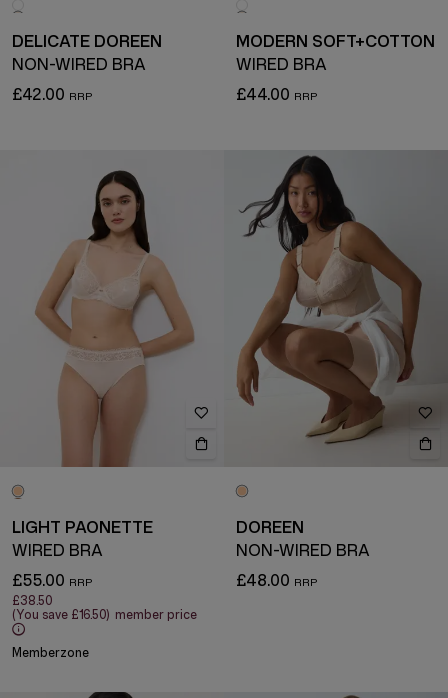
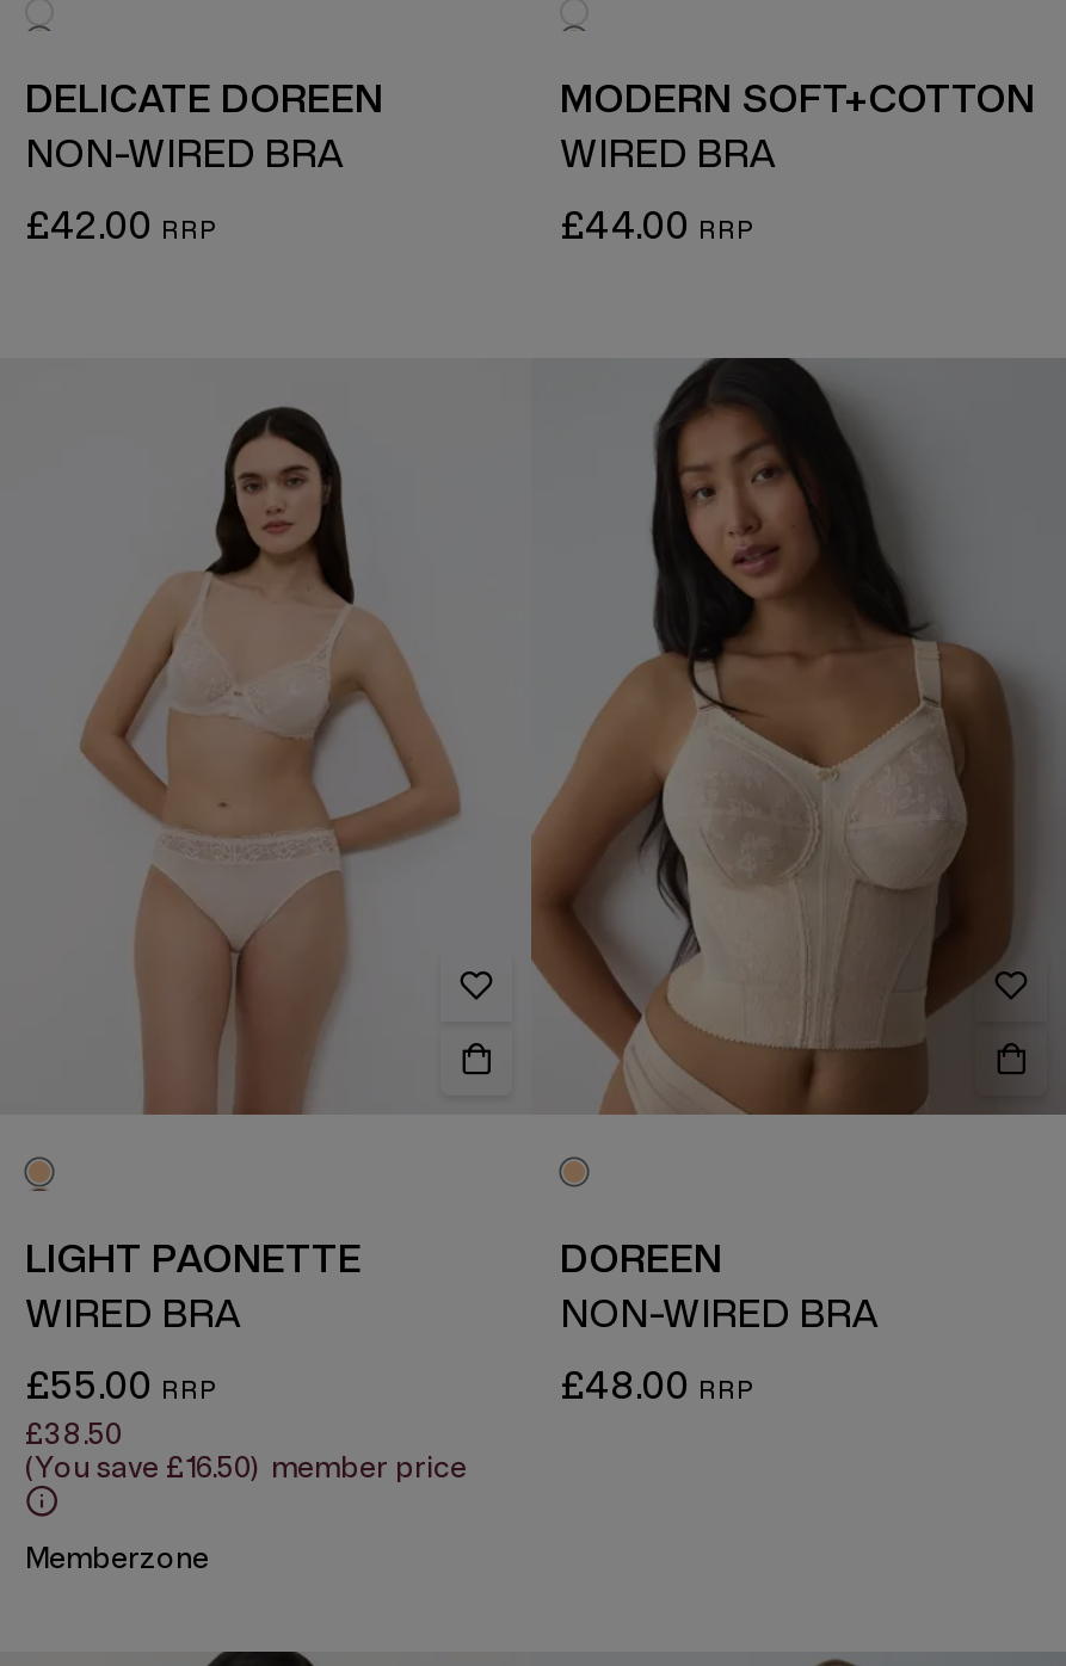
- [image]
+ [image]
